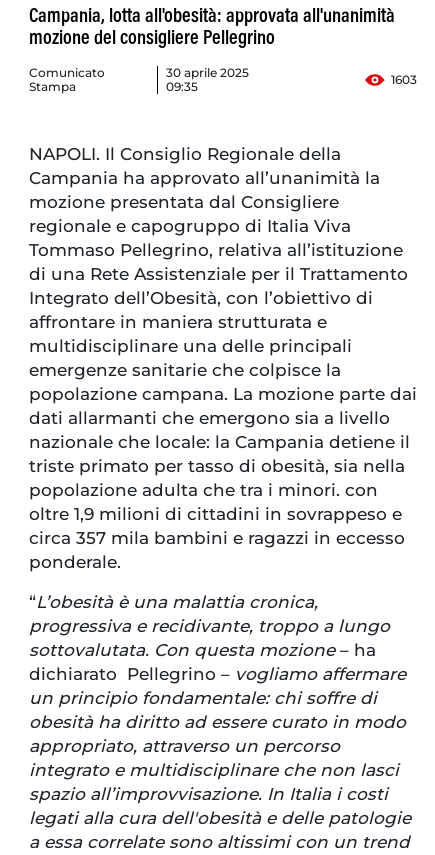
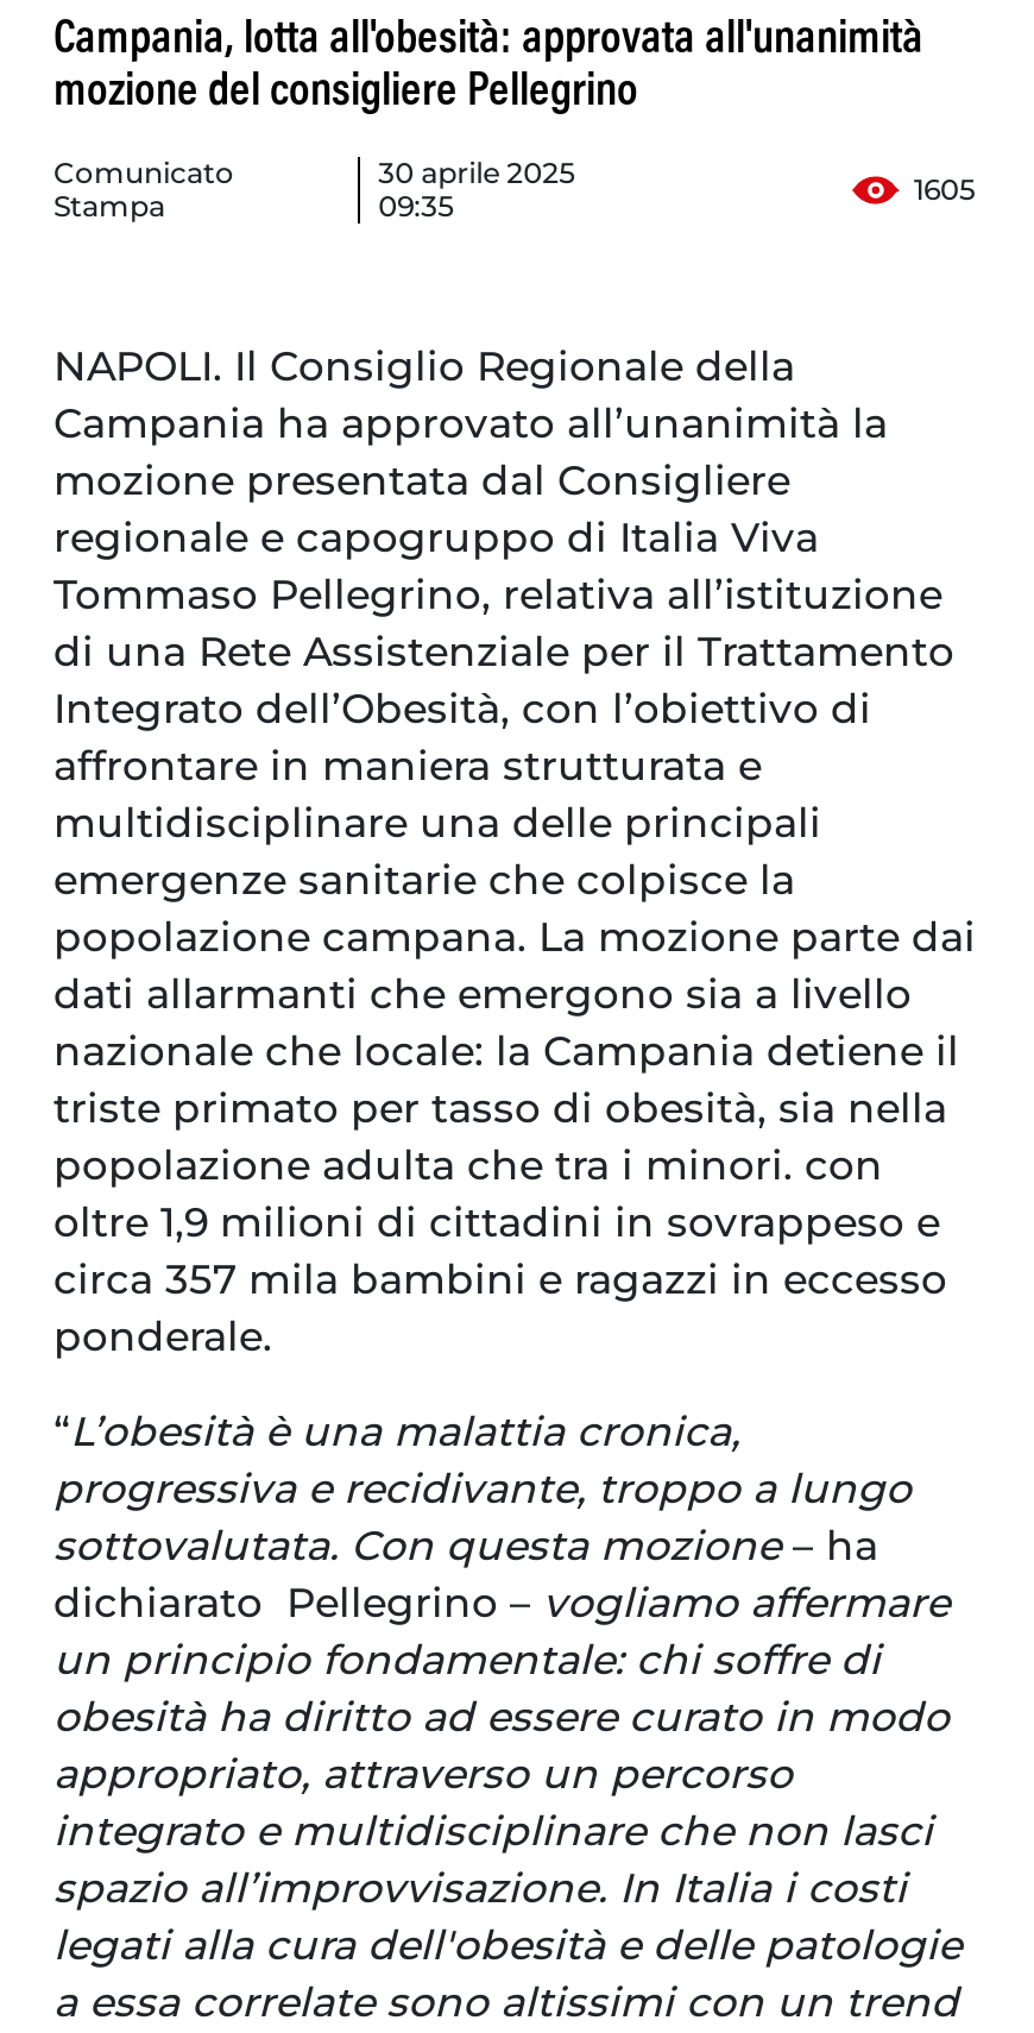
- 1603
+ 1605
